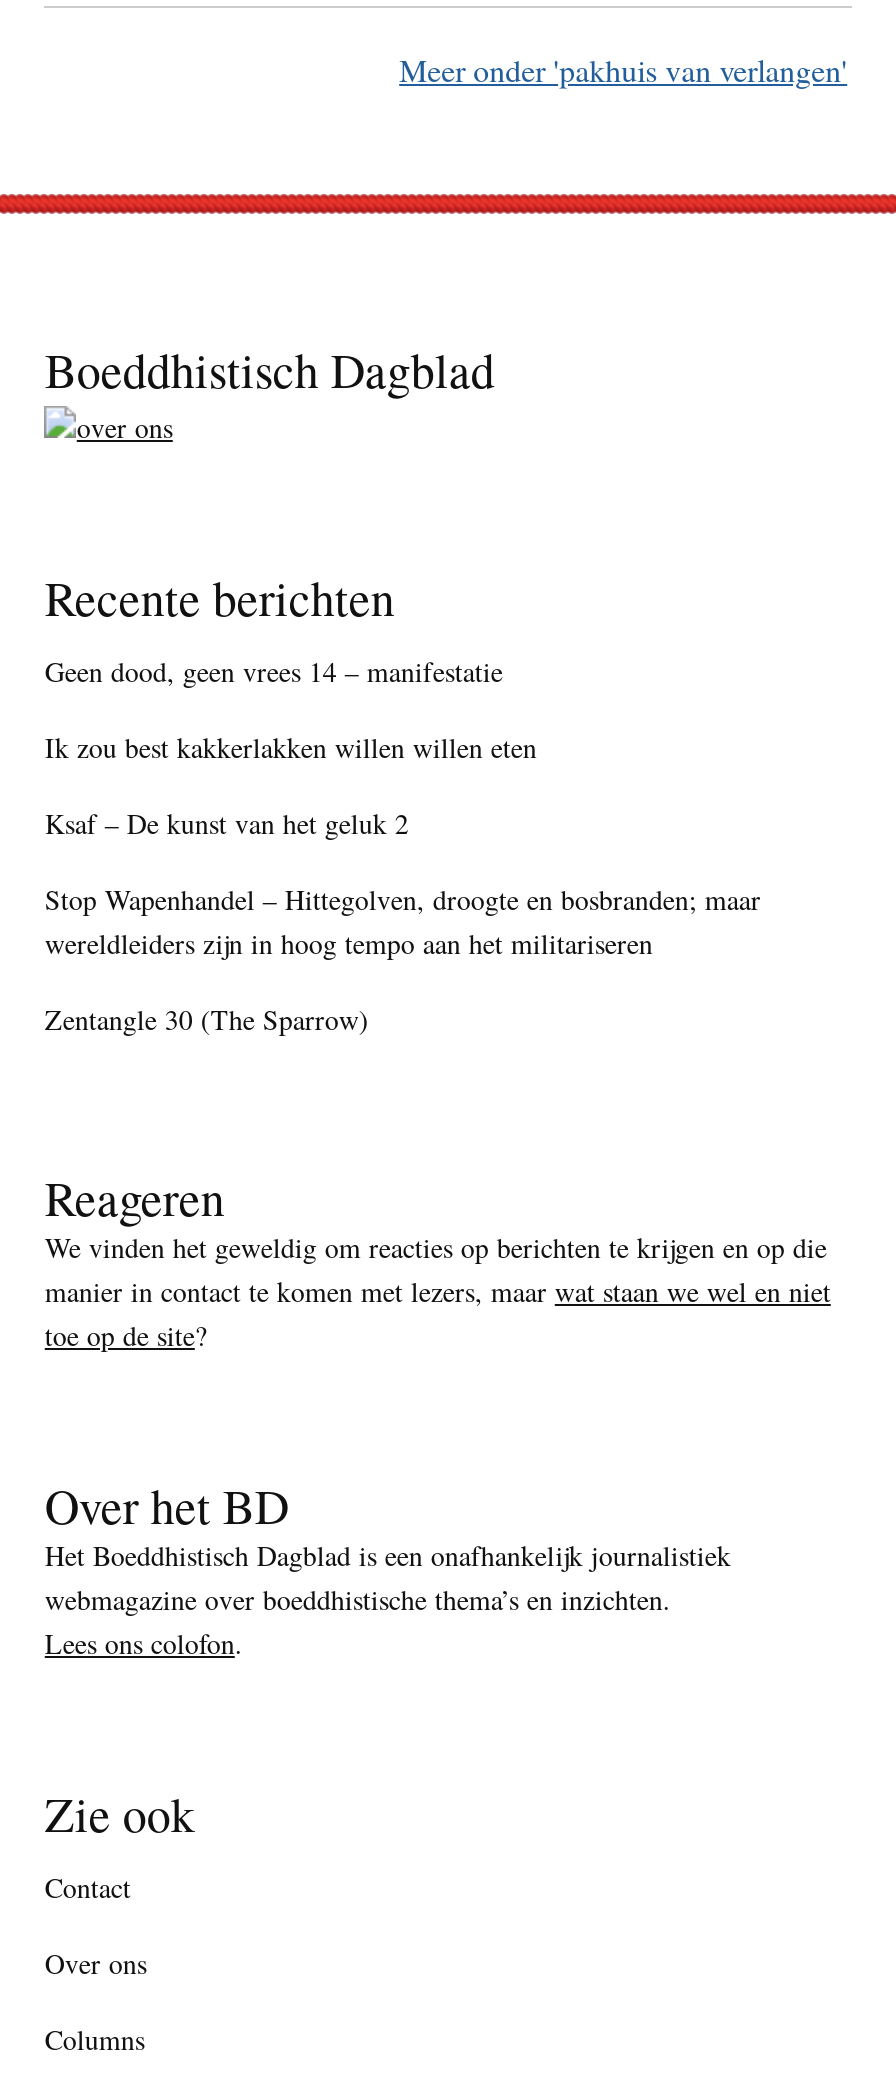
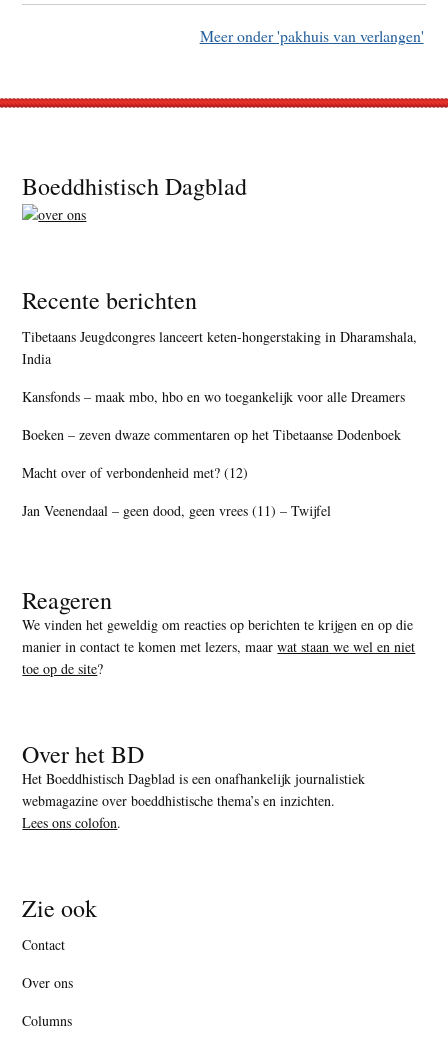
- Geen dood, geen vrees 14 – manifestatie
+ Tibetaans Jeugdcongres lanceert keten-hongerstaking in Dharamshala,
+ India

- Ik zou best kakkerlakken willen willen eten
+ Kansfonds – maak mbo, hbo en wo toegankelijk voor alle Dreamers

- Ksaf – De kunst van het geluk 2
+ Boeken – zeven dwaze commentaren op het Tibetaanse Dodenboek

- Stop Wapenhandel – Hittegolven, droogte en bosbranden; maar
- wereldleiders zijn in hoog tempo aan het militariseren
+ Macht over of verbondenheid met? (12)

- Zentangle 30 (The Sparrow)
+ Jan Veenendaal – geen dood, geen vrees (11) – Twijfel
